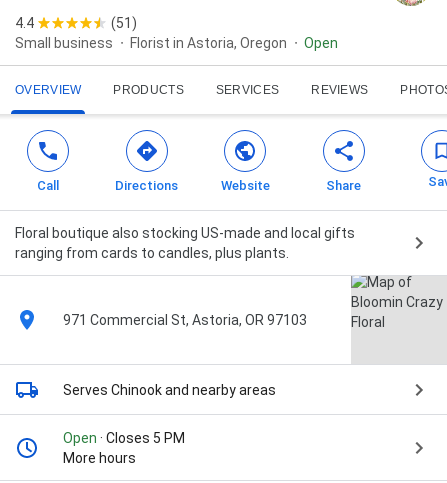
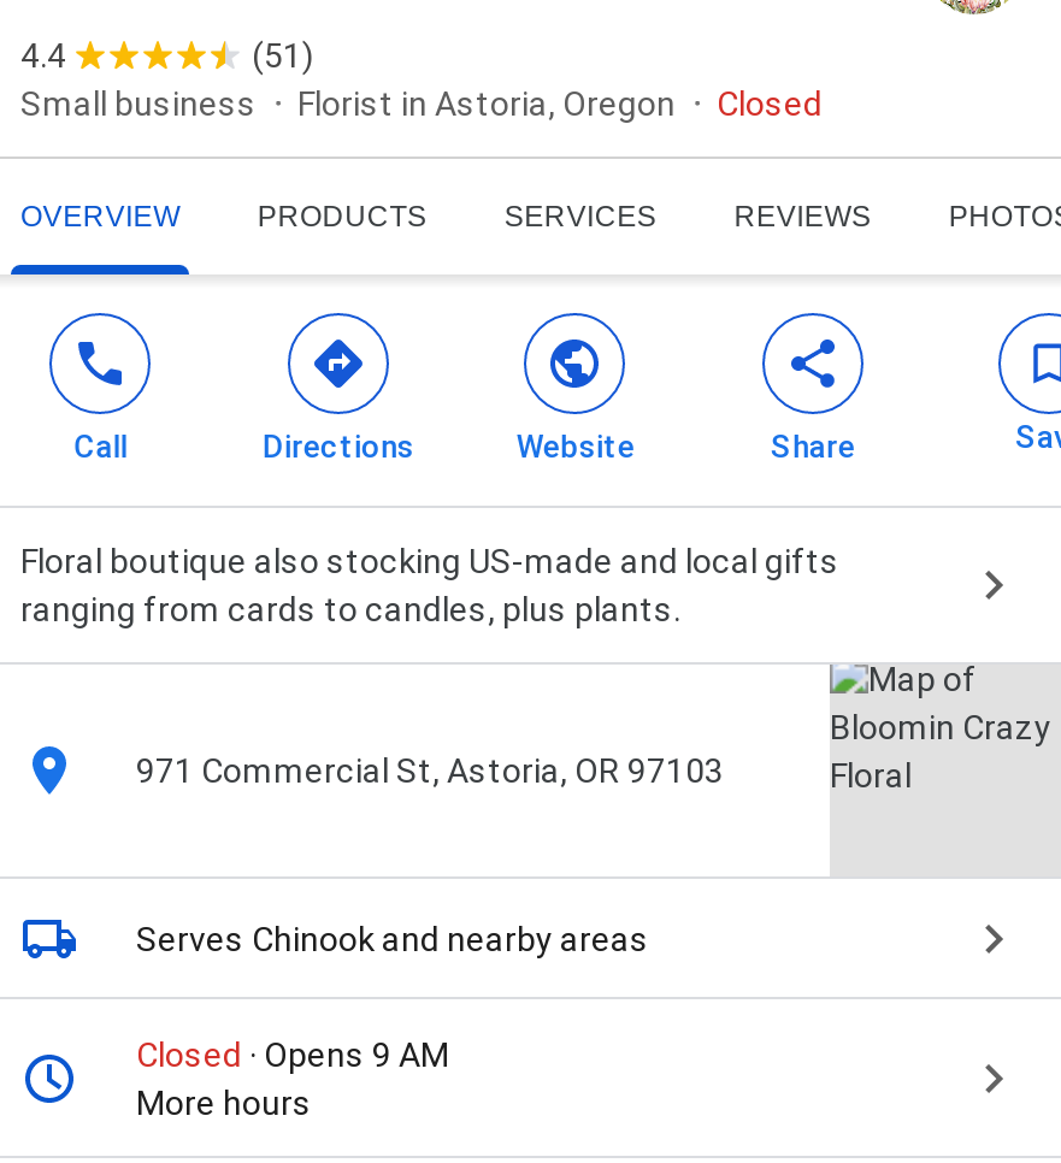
- Open
+ Closed

- Open · Closes 5 PM
+ Closed · Opens 9 AM
